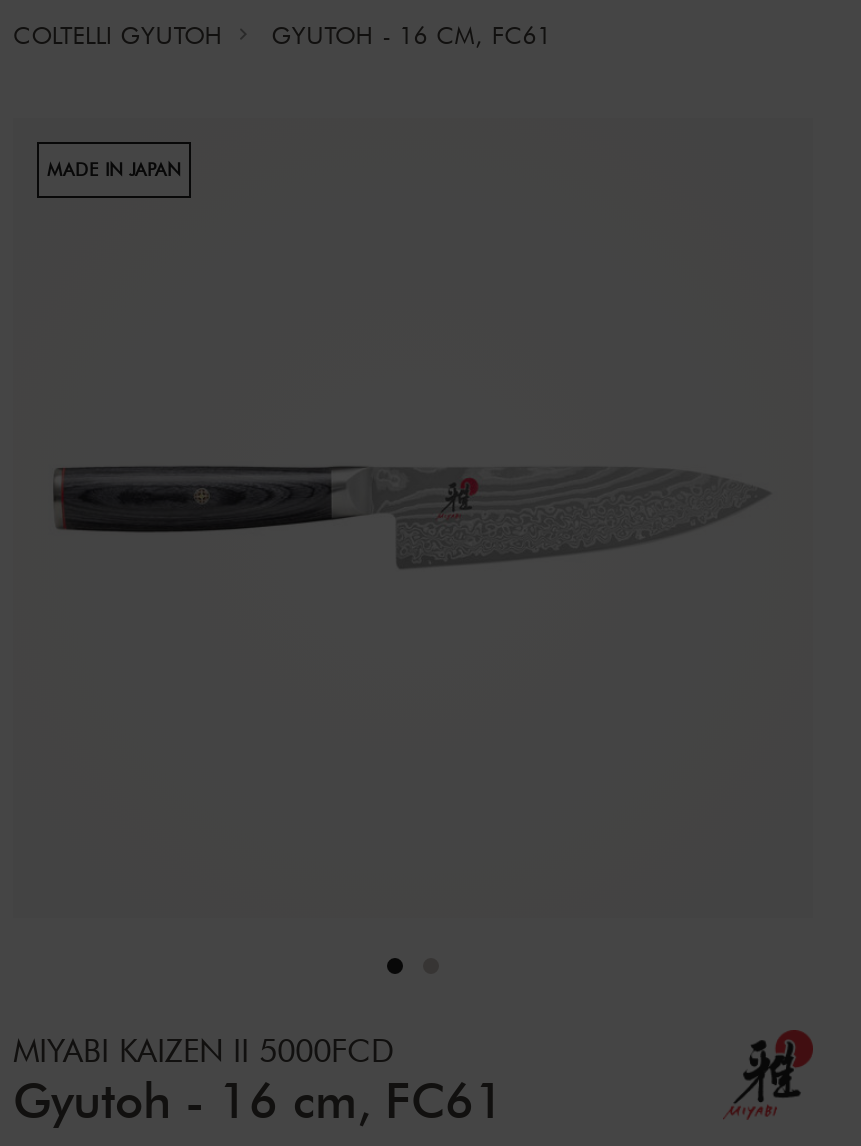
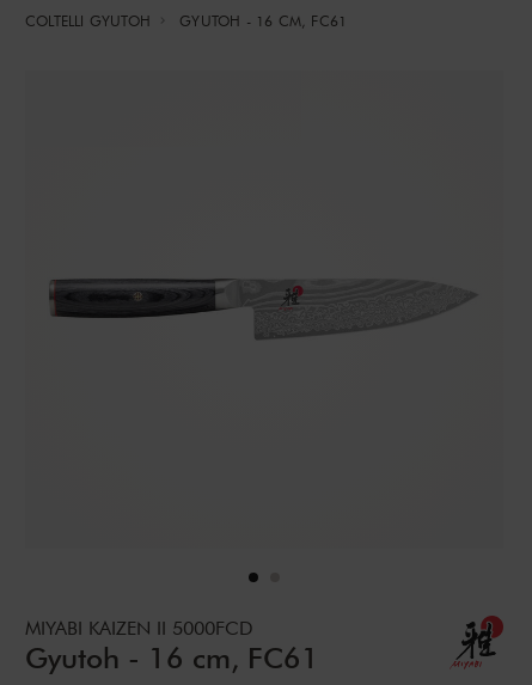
- MADE IN JAPAN
